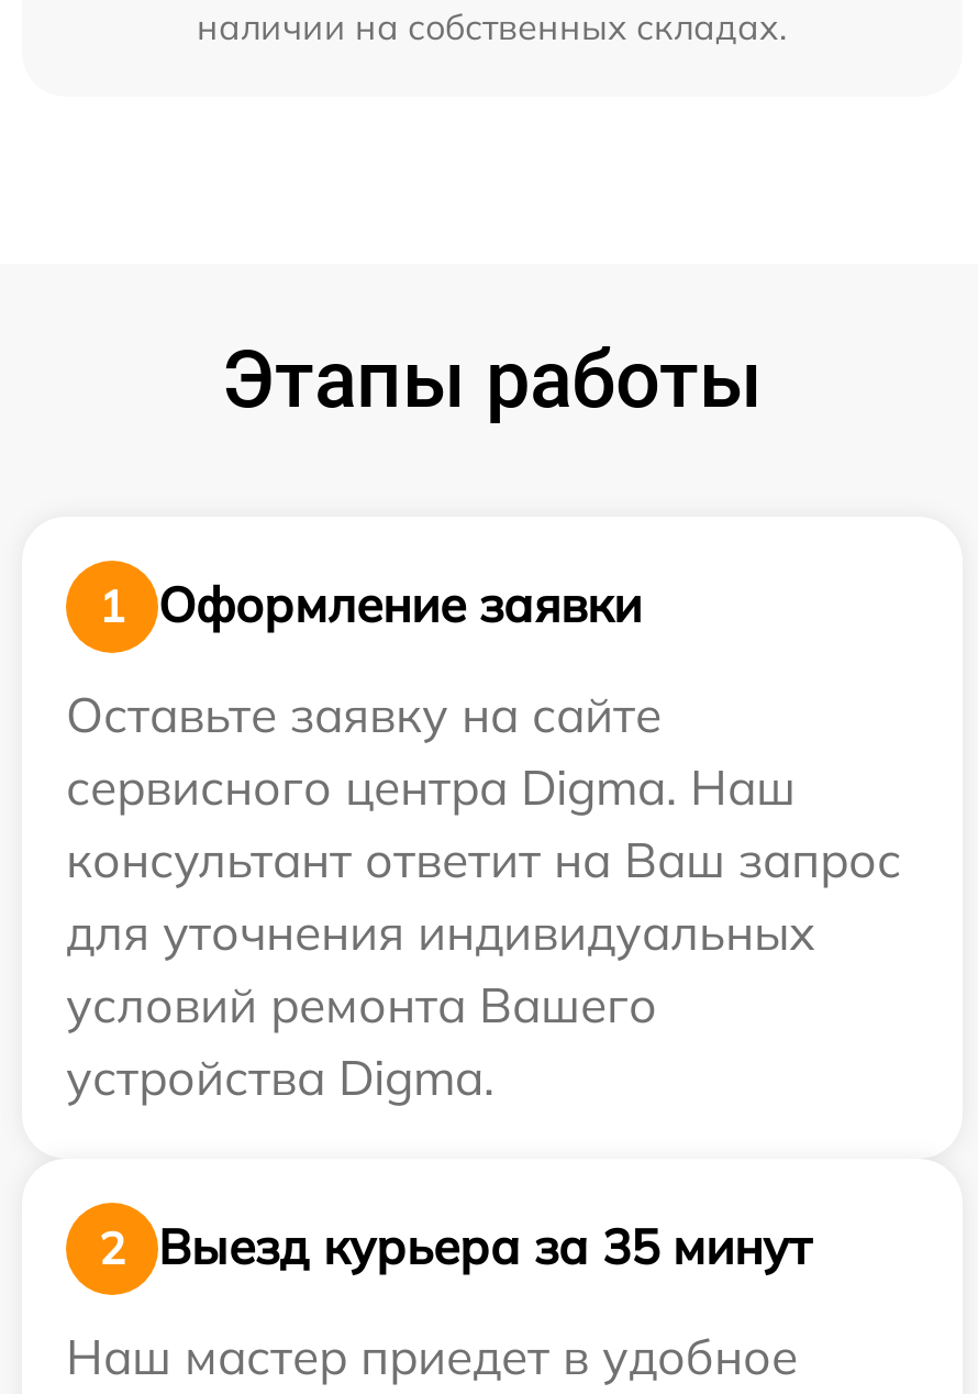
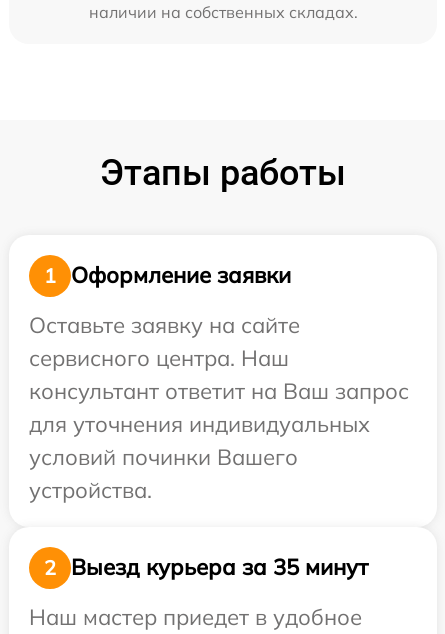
- сервисного центра Digma. Наш
+ сервисного центра. Наш

- условий ремонта Вашего
- устройства Digma.
+ условий починки Вашего
+ устройства.
